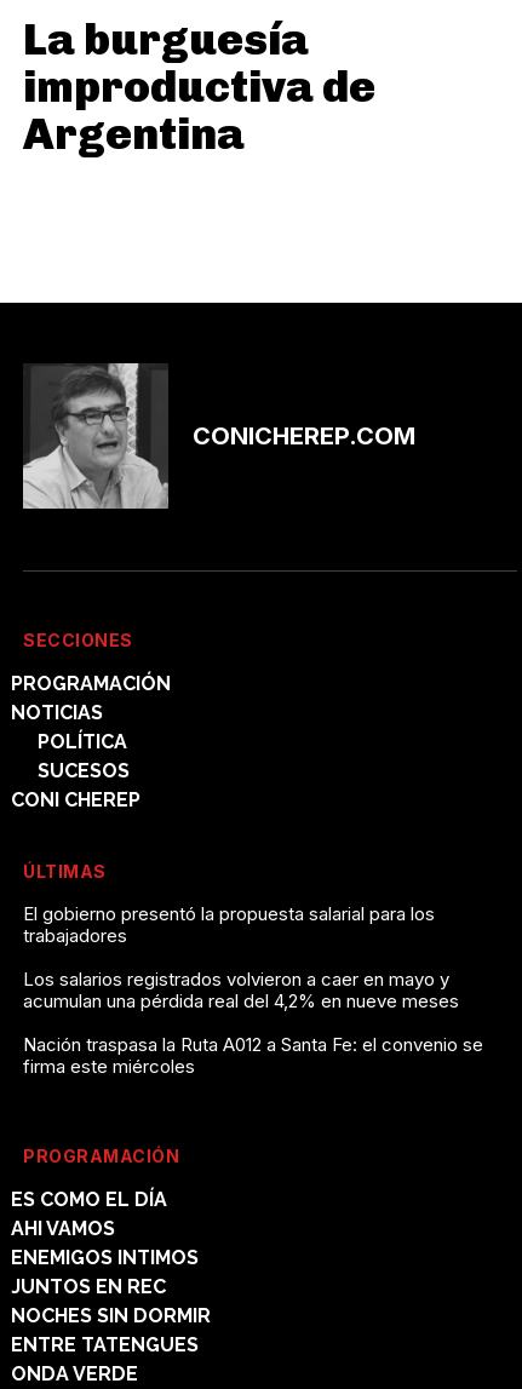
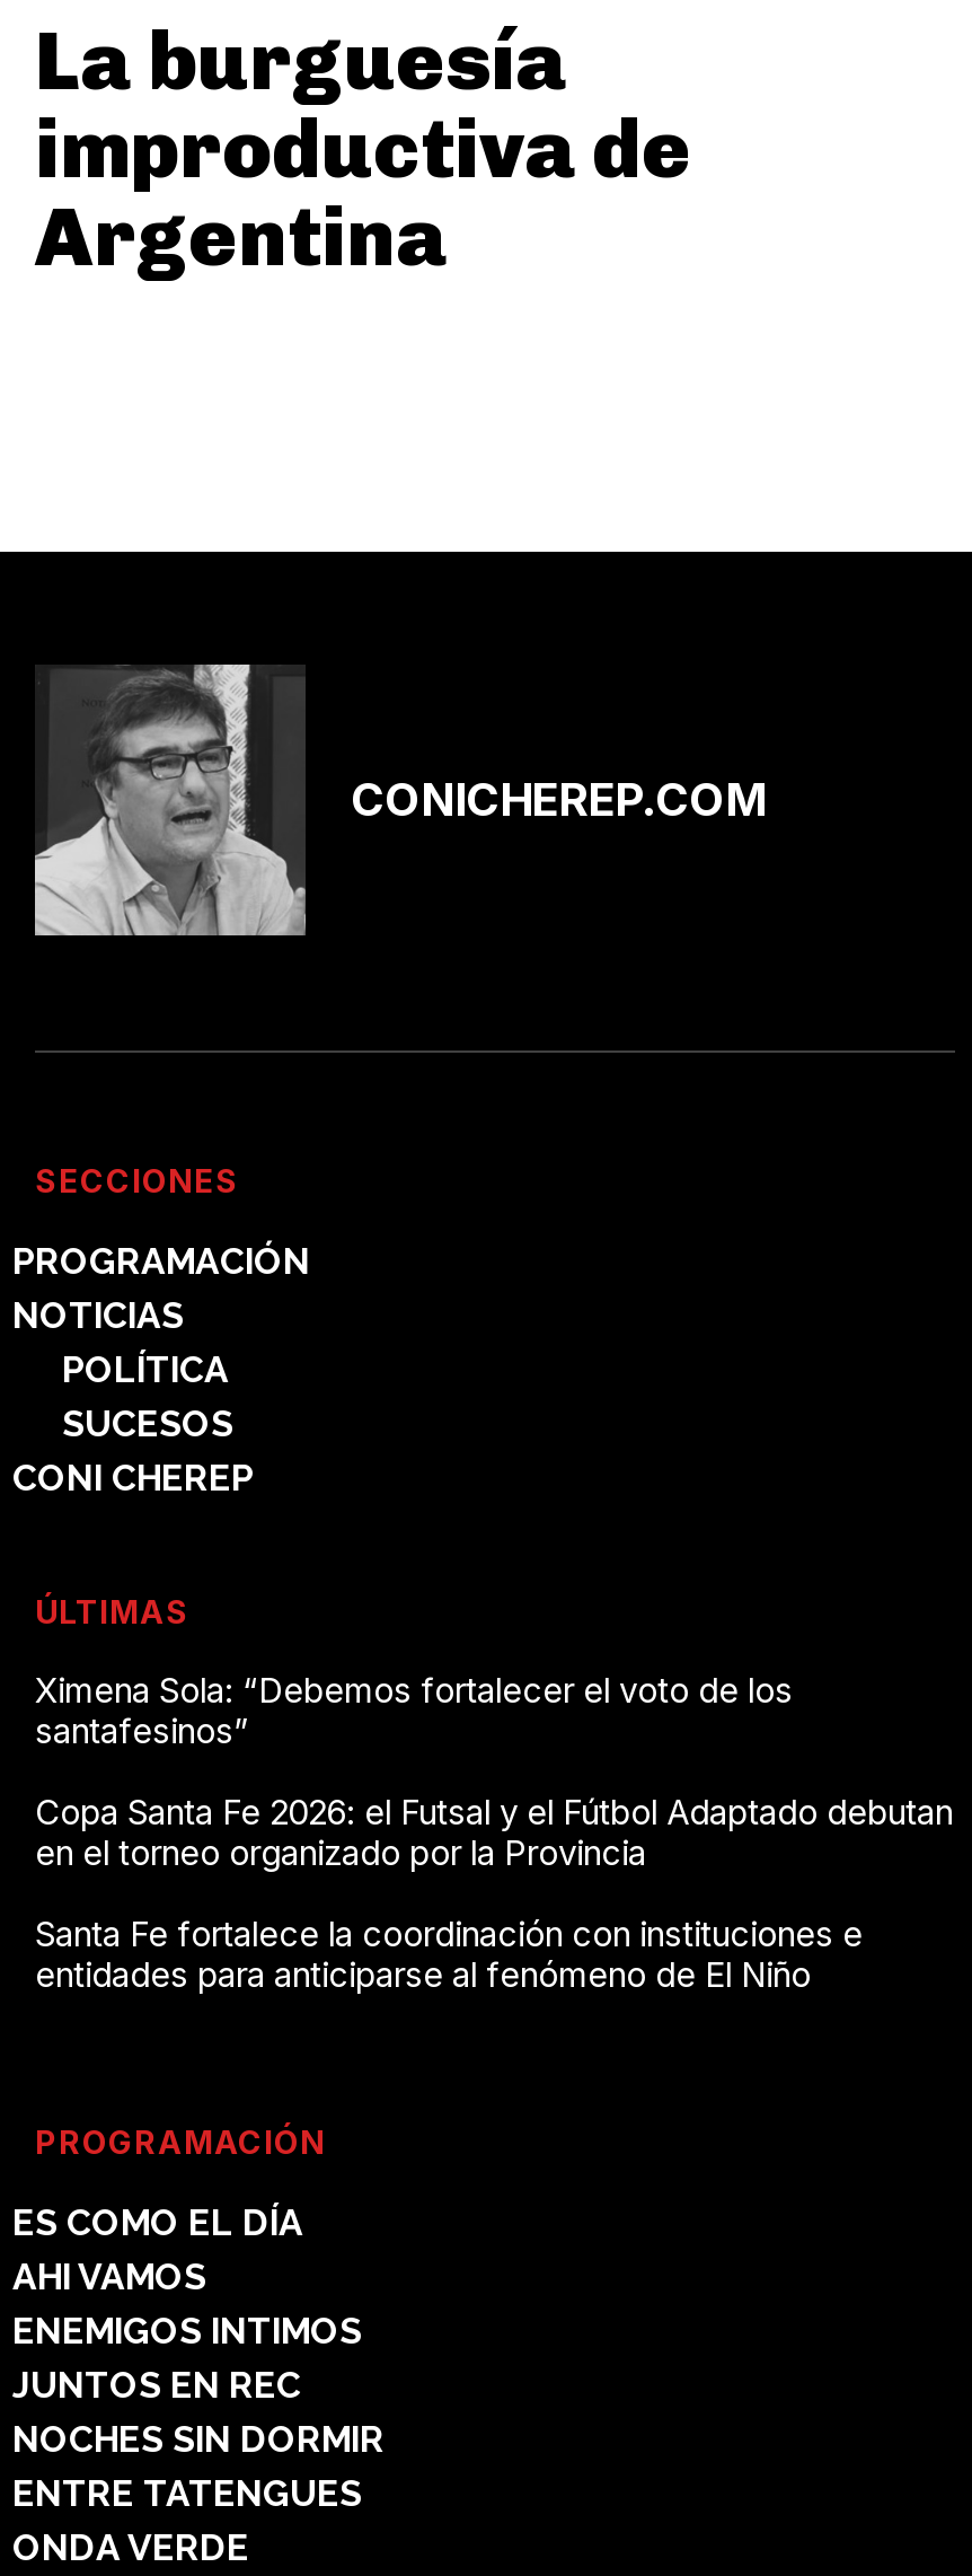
- El gobierno presentó la propuesta salarial para los
- trabajadores
+ Ximena Sola: “Debemos fortalecer el voto de los
+ santafesinos”

- Los salarios registrados volvieron a caer en mayo y
- acumulan una pérdida real del 4,2% en nueve meses
+ Copa Santa Fe 2026: el Futsal y el Fútbol Adaptado debutan
+ en el torneo organizado por la Provincia

- Nación traspasa la Ruta A012 a Santa Fe: el convenio se
- firma este miércoles
+ Santa Fe fortalece la coordinación con instituciones e
+ entidades para anticiparse al fenómeno de El Niño
